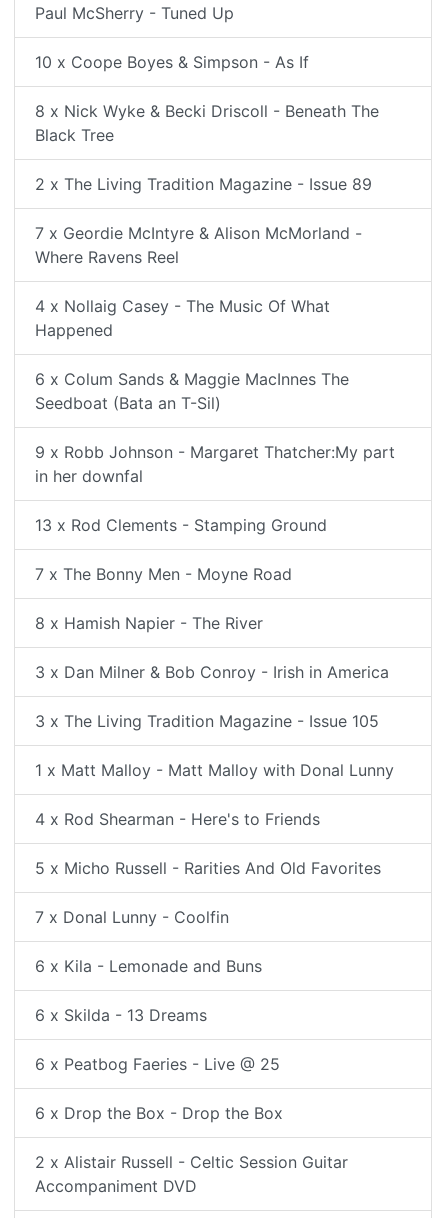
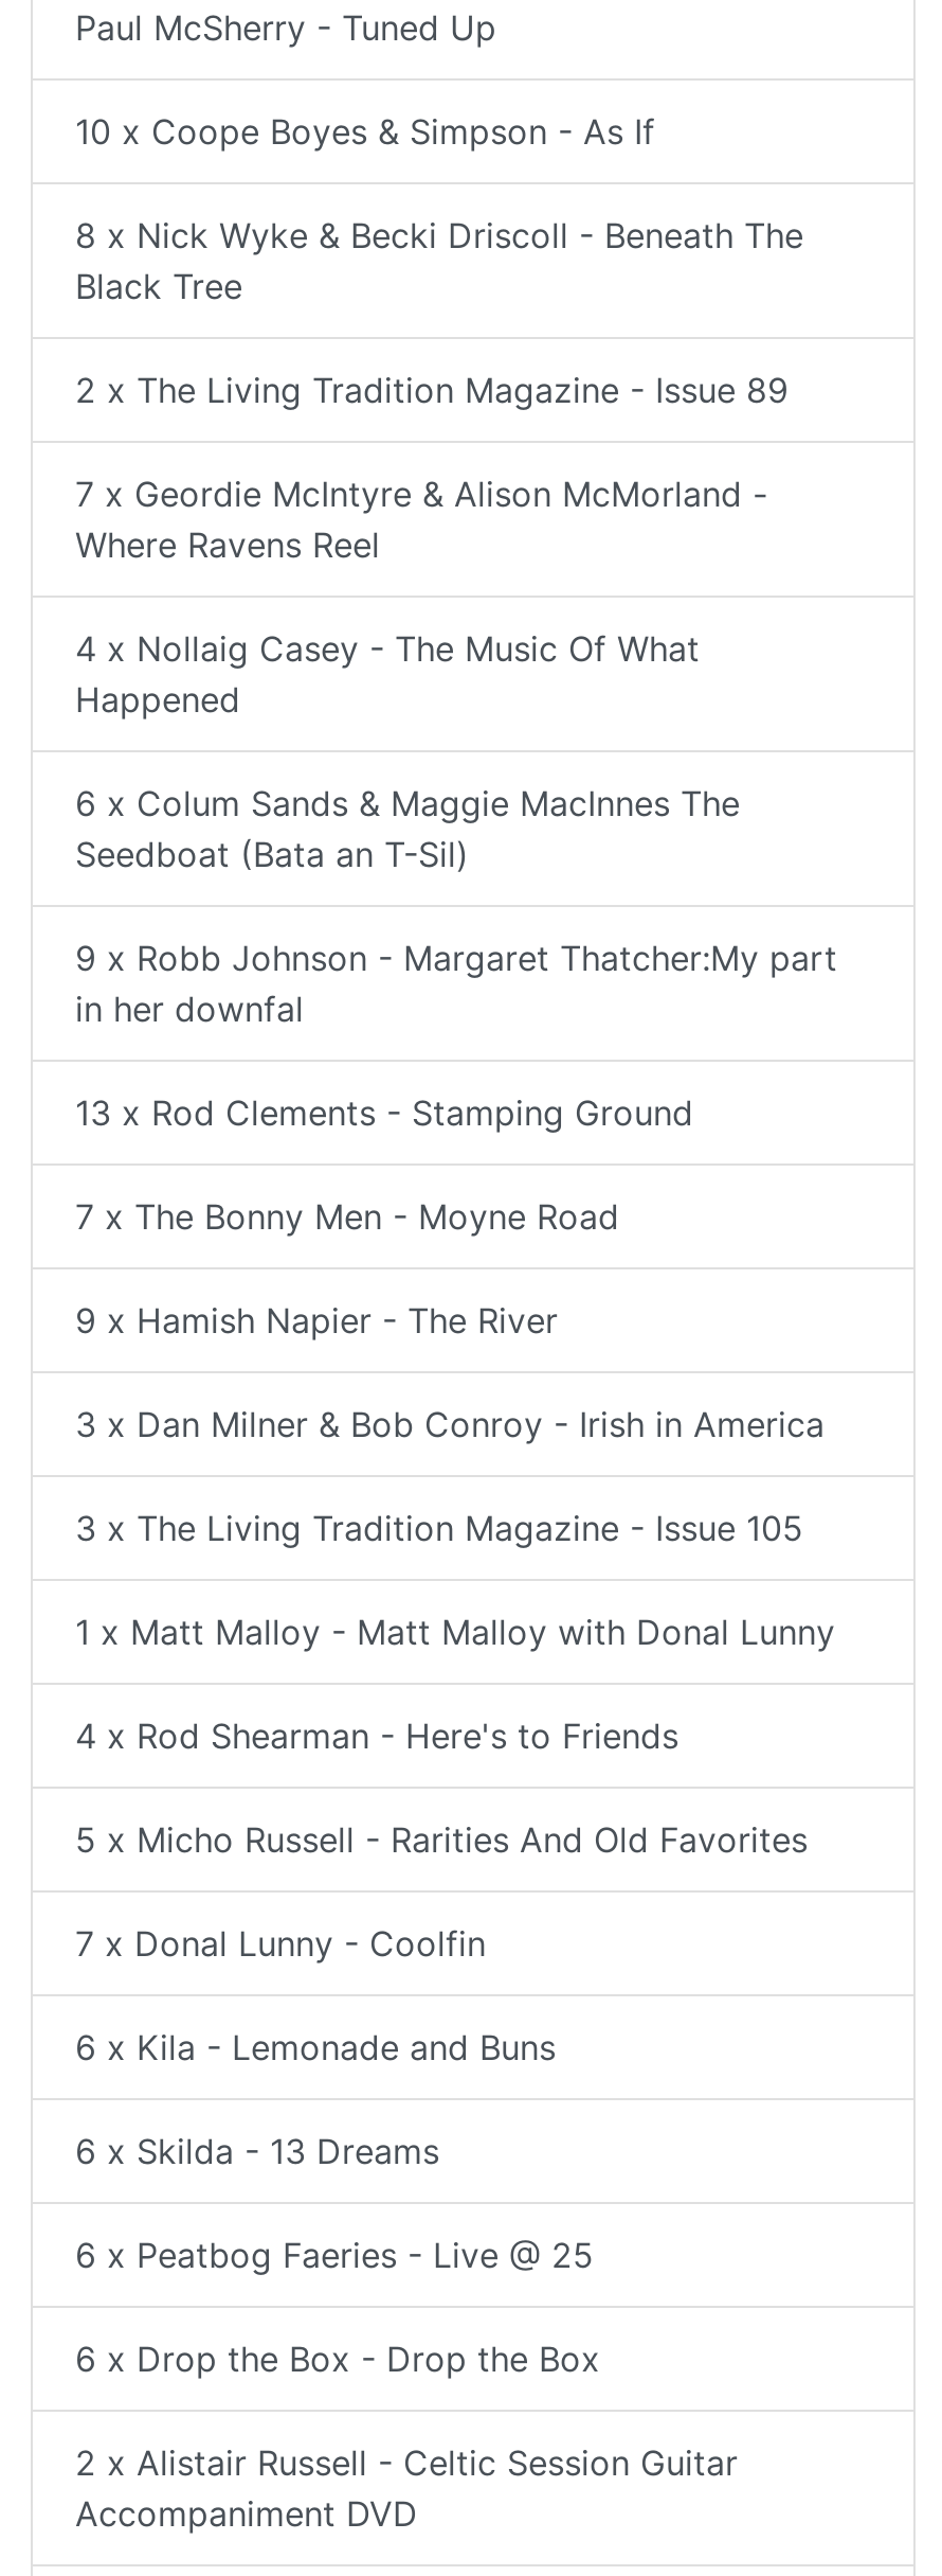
- 8 x Hamish Napier - The River
+ 9 x Hamish Napier - The River
